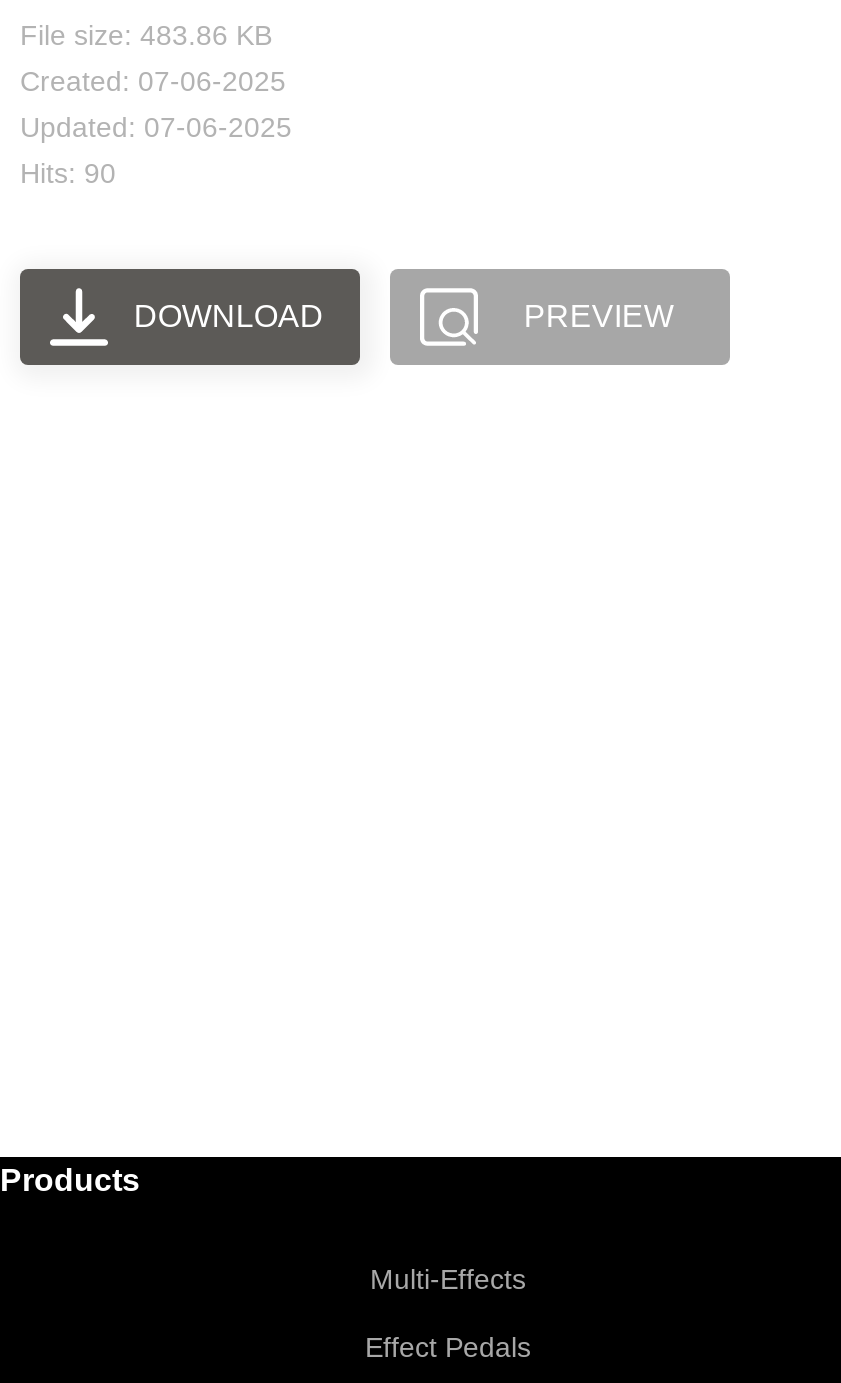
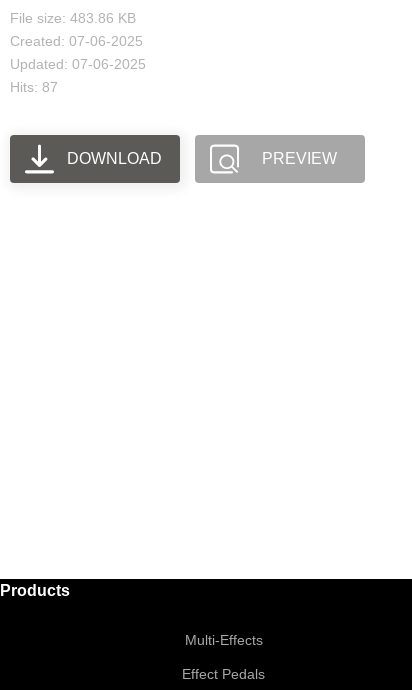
- Hits: 90
+ Hits: 87
